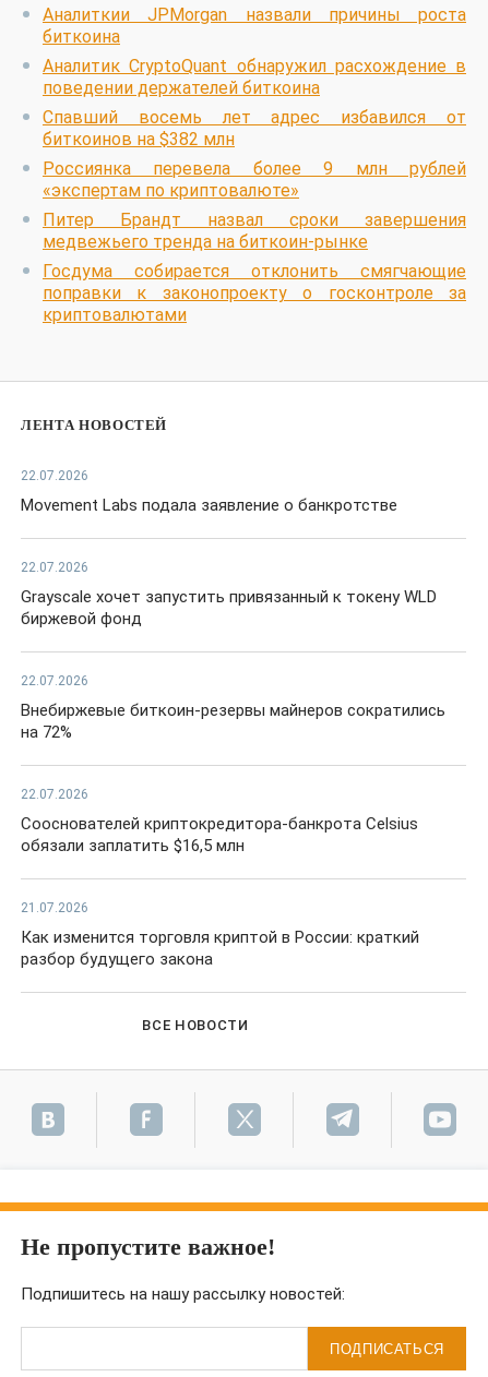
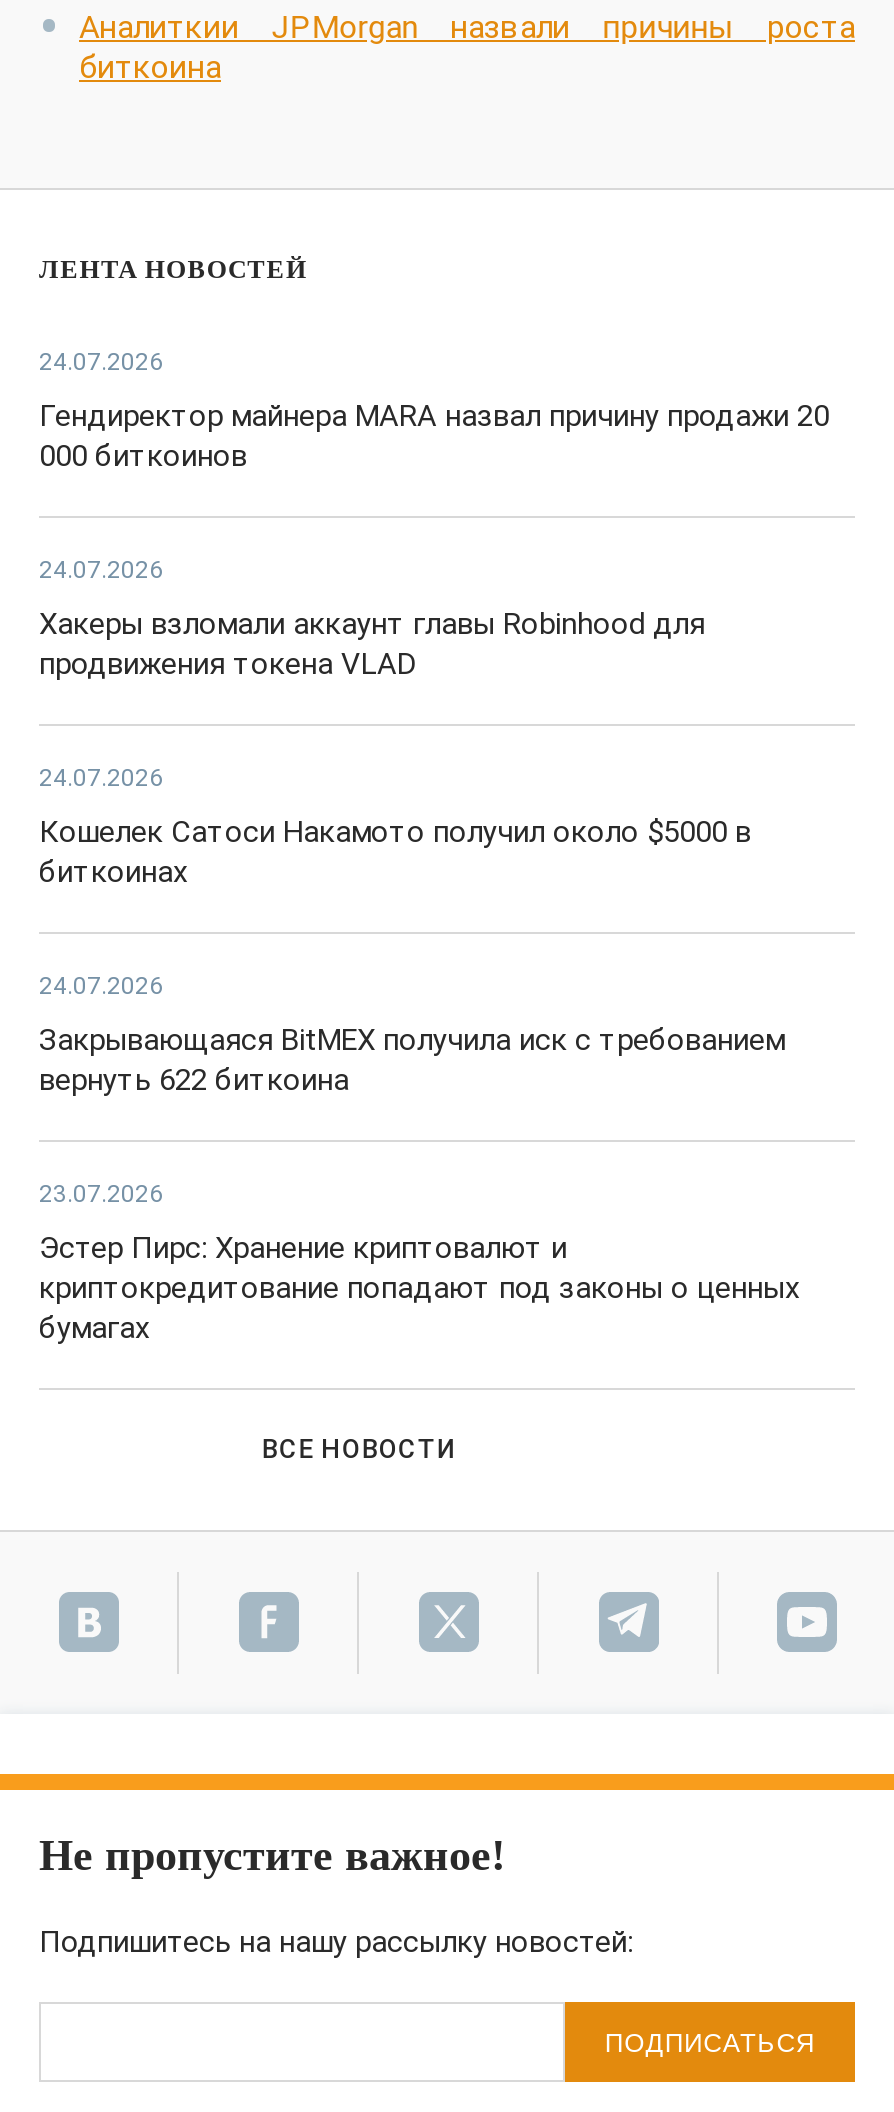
- Аналитик CryptoQuant обнаружил расхождение в
- поведении держателей биткоина
- Спавший восемь лет адрес избавился от
- биткоинов на $382 млн
- Россиянка перевела более 9 млн рублей
- «экспертам по криптовалюте»
- Питер Брандт назвал сроки завершения
- медвежьего тренда на биткоин-рынке
- Госдума собирается отклонить смягчающие
- поправки к законопроекту о госконтроле за
- криптовалютами

moved up: ЛЕНТА НОВОСТЕЙ

- 22.07.2026
+ 24.07.2026

- Movement Labs подала заявление о банкротстве
+ Гендиректор майнера MARA назвал причину продажи 20
+ 000 биткоинов

- 22.07.2026
+ 24.07.2026

- Grayscale хочет запустить привязанный к токену WLD
- биржевой фонд
+ Хакеры взломали аккаунт главы Robinhood для
+ продвижения токена VLAD

- 22.07.2026
+ 24.07.2026

- Внебиржевые биткоин-резервы майнеров сократились
- на 72%
+ Кошелек Сатоси Накамото получил около $5000 в
+ биткоинах

- 22.07.2026
+ 24.07.2026

- Сооснователей криптокредитора-банкрота Celsius
- обязали заплатить $16,5 млн
+ Закрывающаяся BitMEX получила иск с требованием
+ вернуть 622 биткоина

- 21.07.2026
+ 23.07.2026

- Как изменится торговля криптой в России: краткий
- разбор будущего закона
+ Эстер Пирс: Хранение криптовалют и
+ криптокредитование попадают под законы о ценных
+ бумагах
